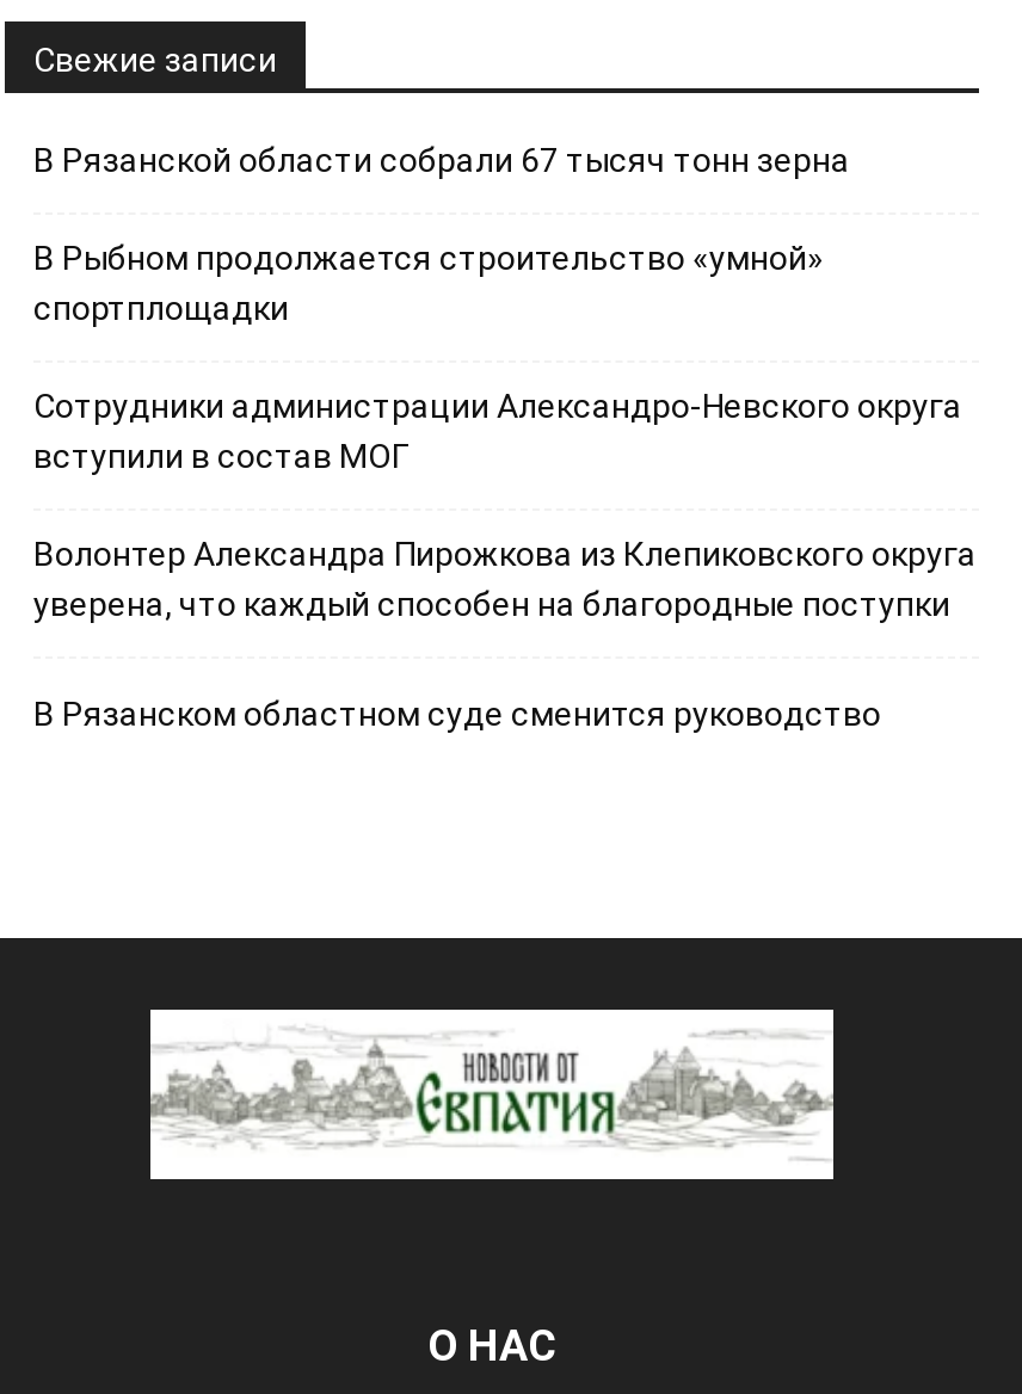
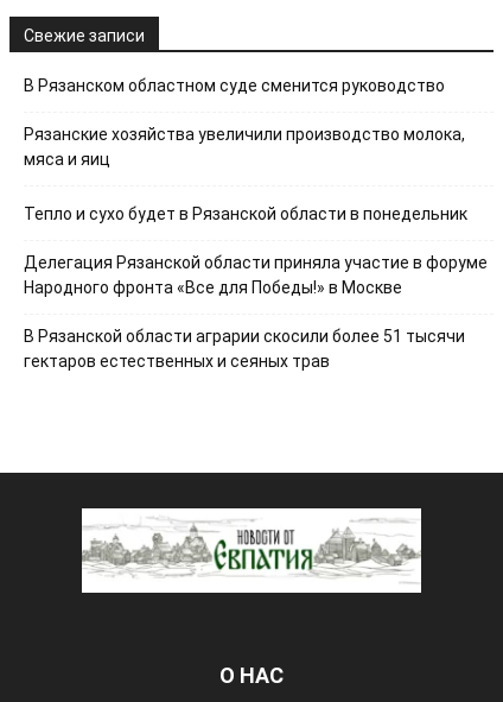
- В Рязанской области собрали 67 тысяч тонн зерна
- В Рыбном продолжается строительство «умной»
- спортплощадки
- Сотрудники администрации Александро-Невского округа
- вступили в состав МОГ
- Волонтер Александра Пирожкова из Клепиковского округа
- уверена, что каждый способен на благородные поступки

moved up: В Рязанском областном суде сменится руководство

+ Рязанские хозяйства увеличили производство молока,
+ мяса и яиц
+ Тепло и сухо будет в Рязанской области в понедельник
+ Делегация Рязанской области приняла участие в форуме
+ Народного фронта «Все для Победы!» в Москве
+ В Рязанской области аграрии скосили более 51 тысячи
+ гектаров естественных и сеяных трав
